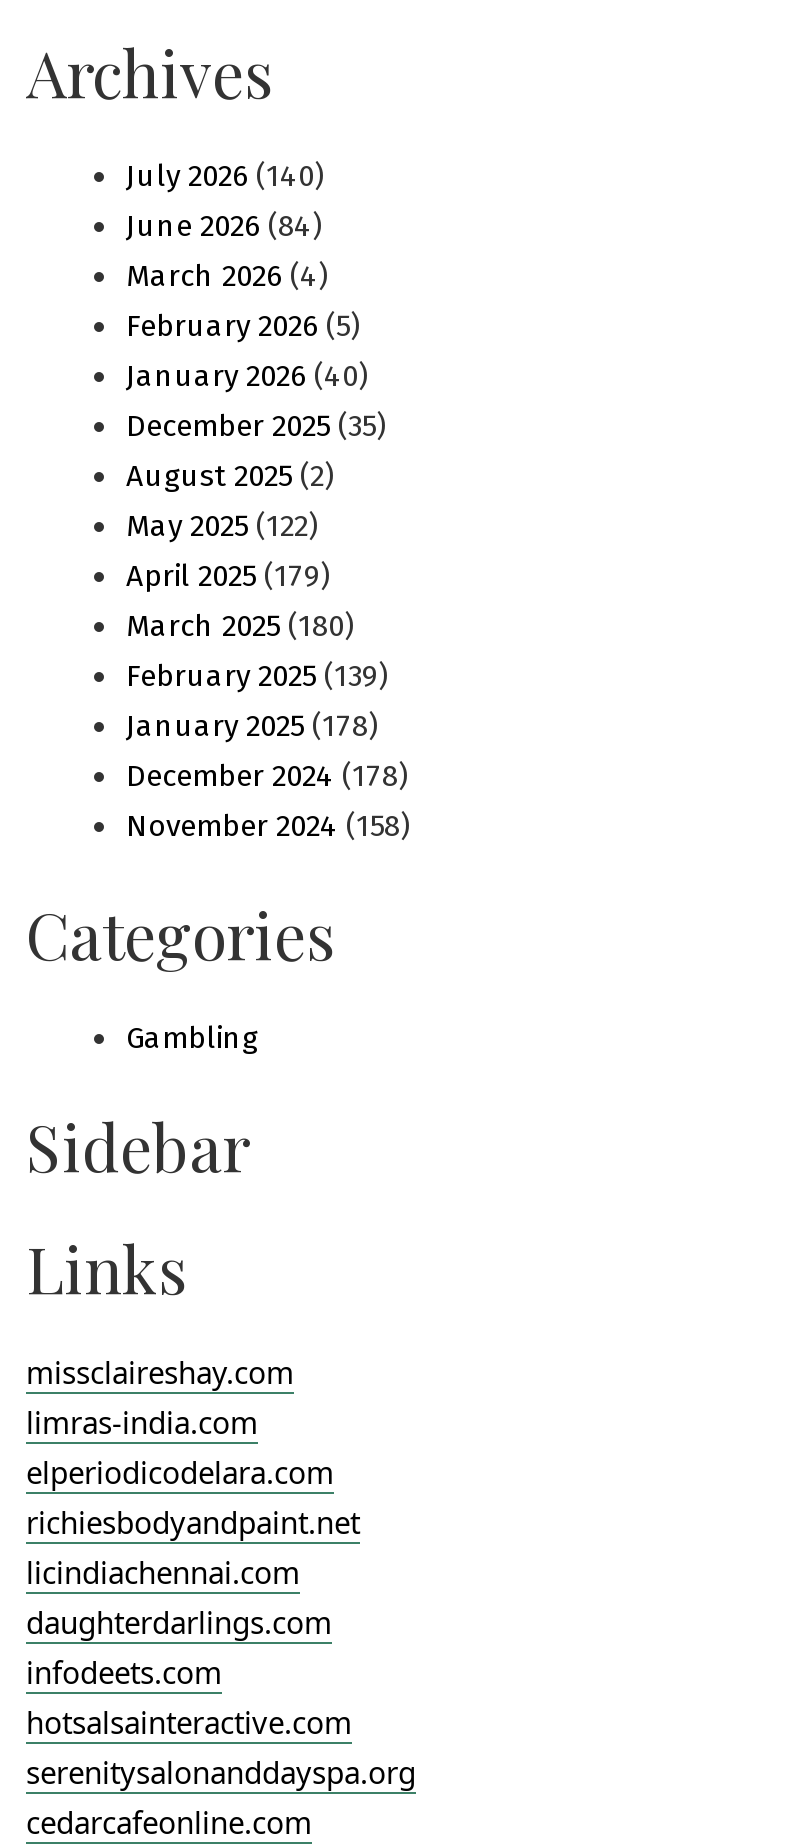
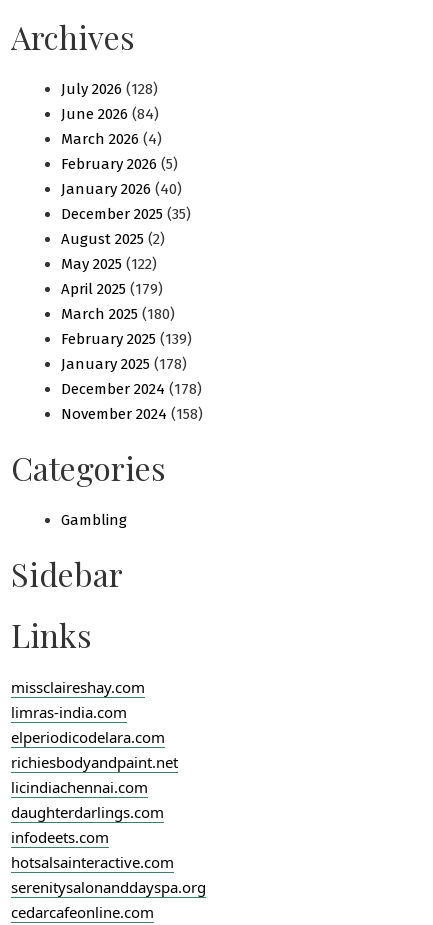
- July 2026 (140)
+ July 2026 (128)
